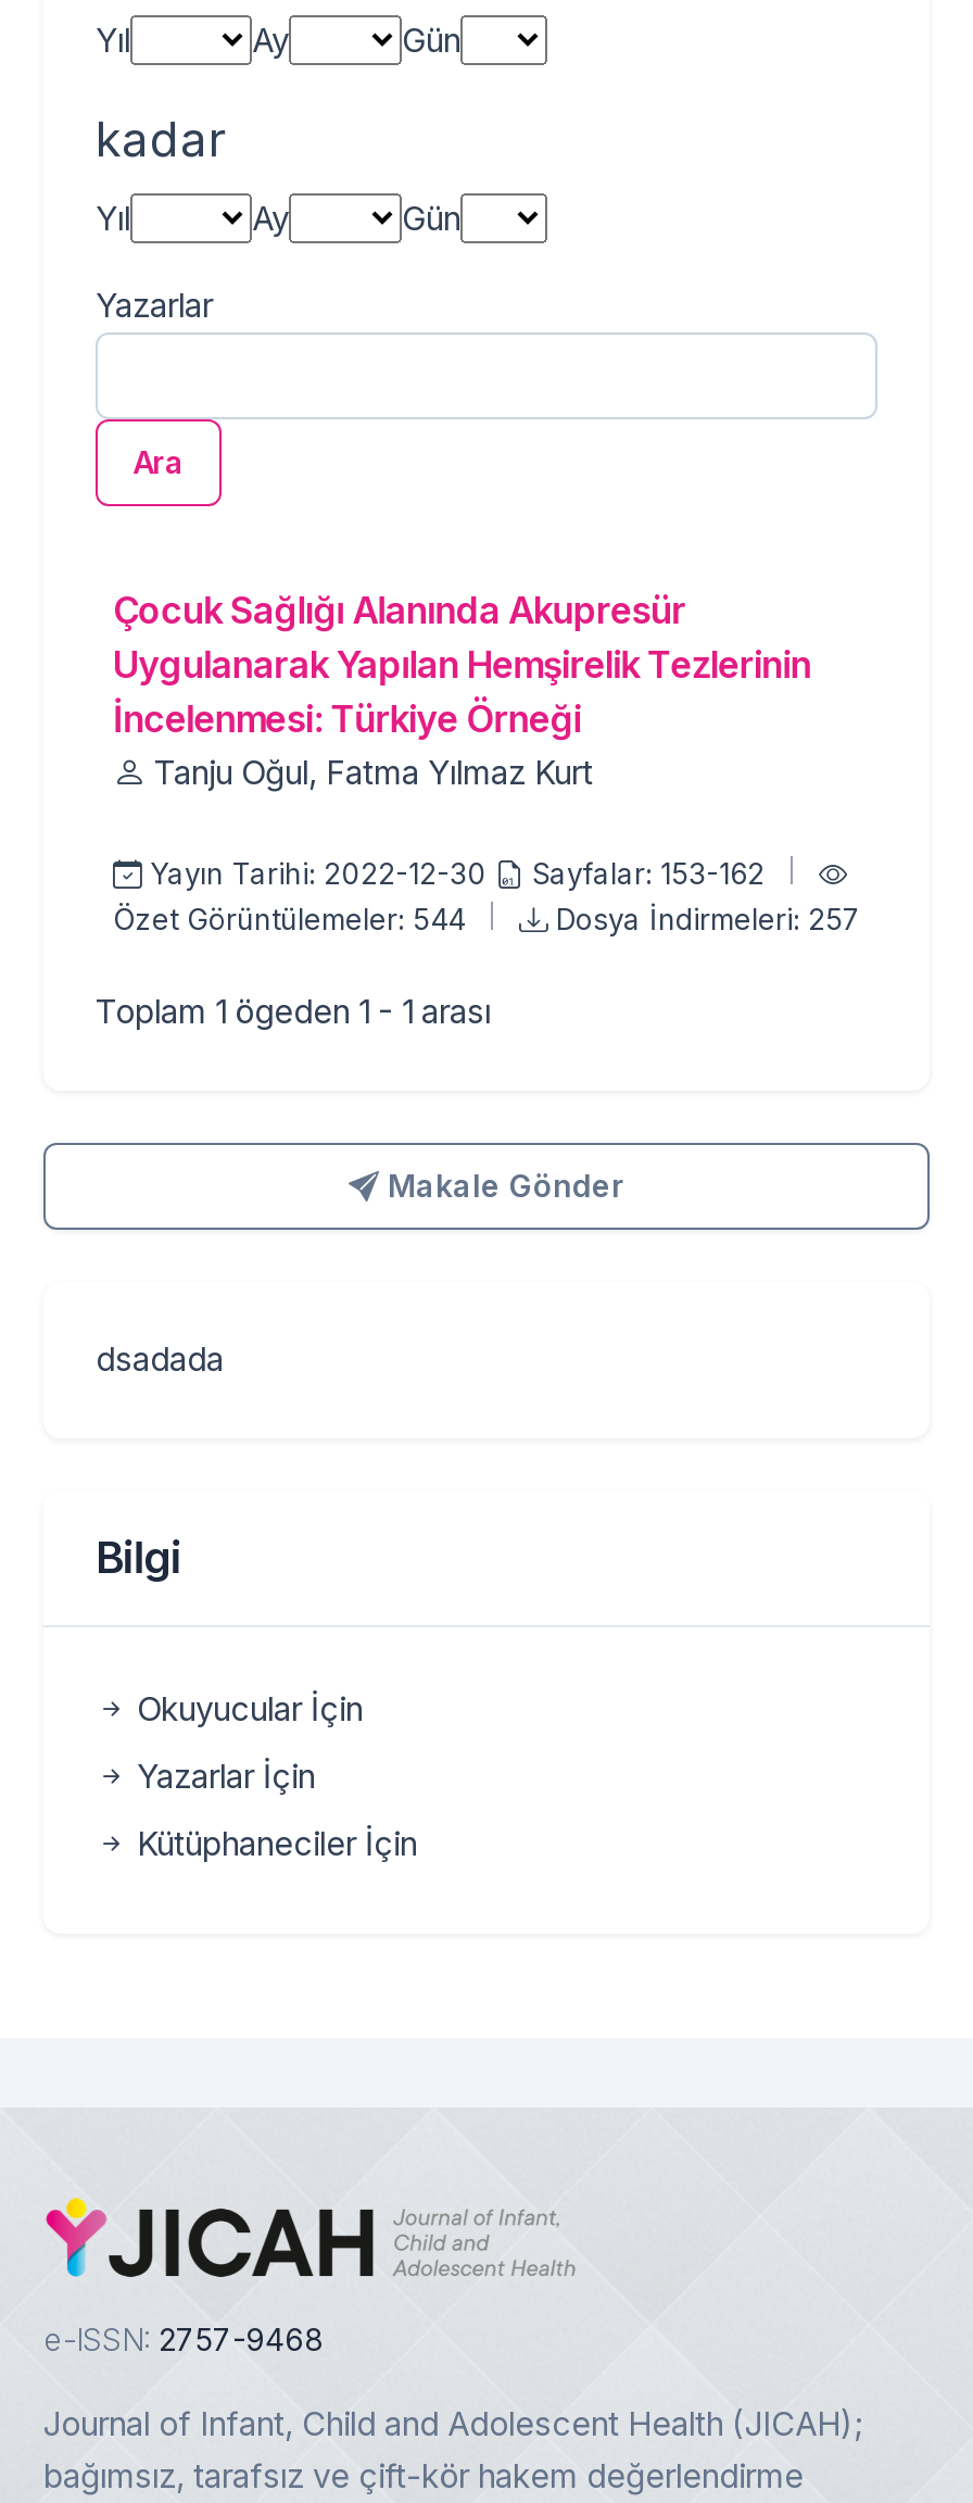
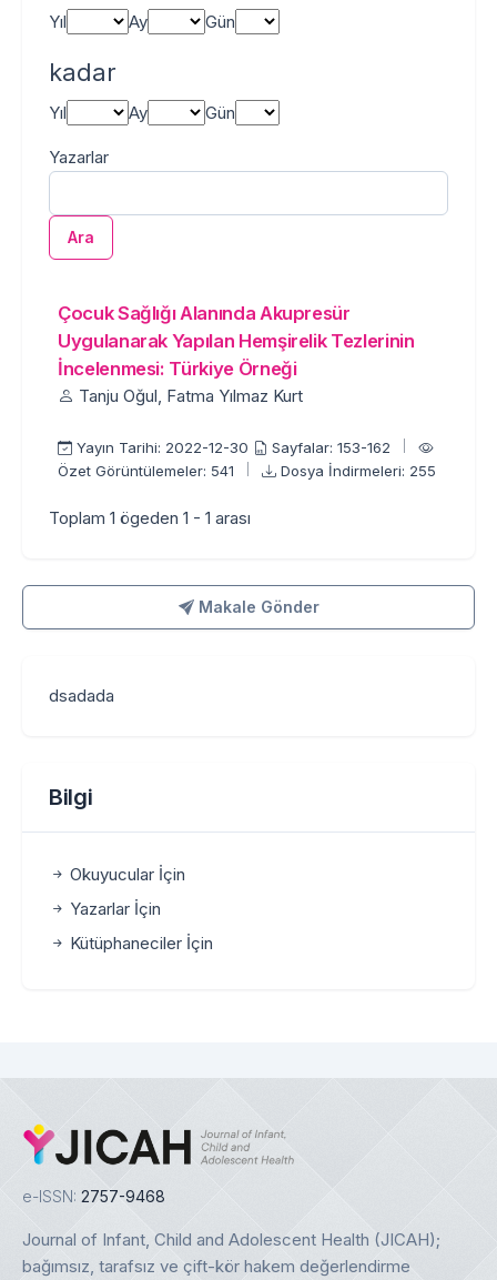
- Özet Görüntülemeler: 544
+ Özet Görüntülemeler: 541

- Dosya İndirmeleri: 257
+ Dosya İndirmeleri: 255
